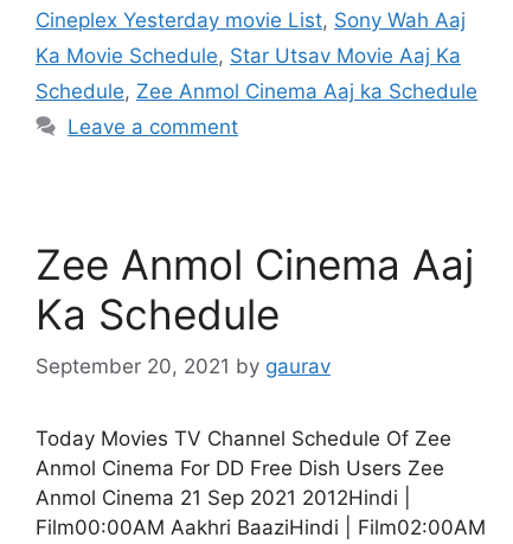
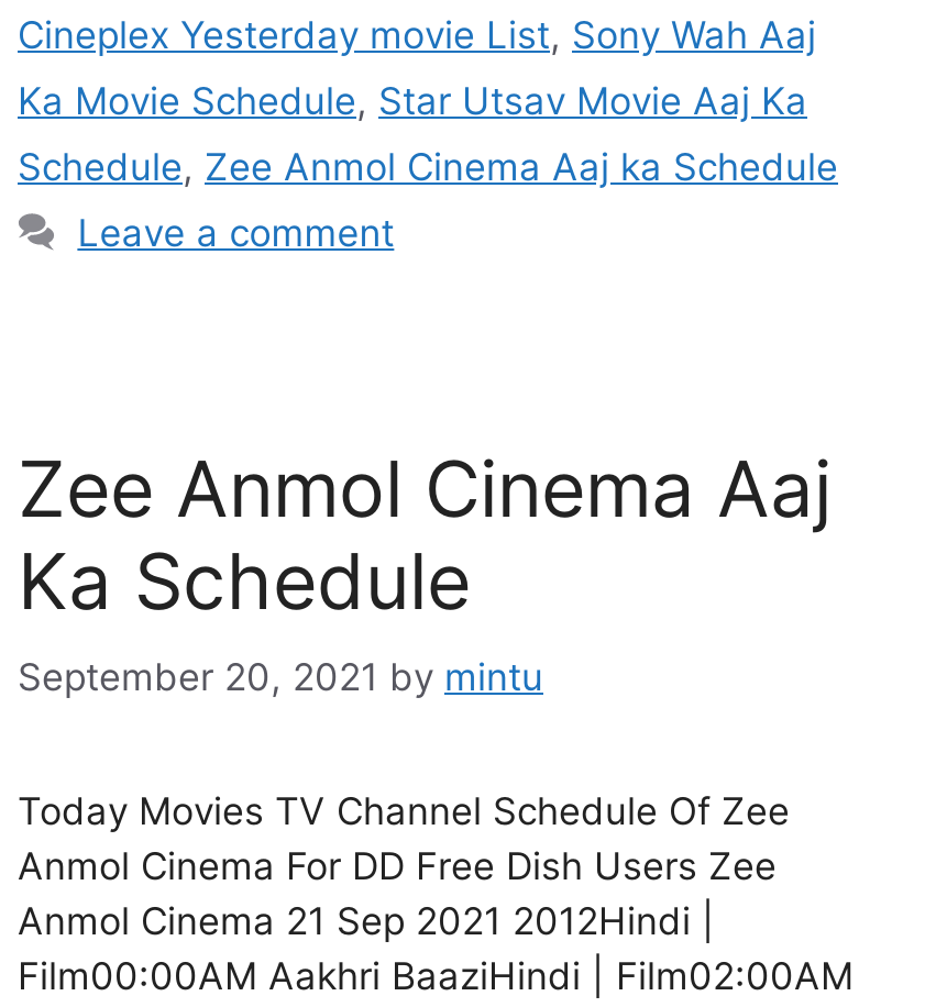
- September 20, 2021 by gaurav
+ September 20, 2021 by mintu
